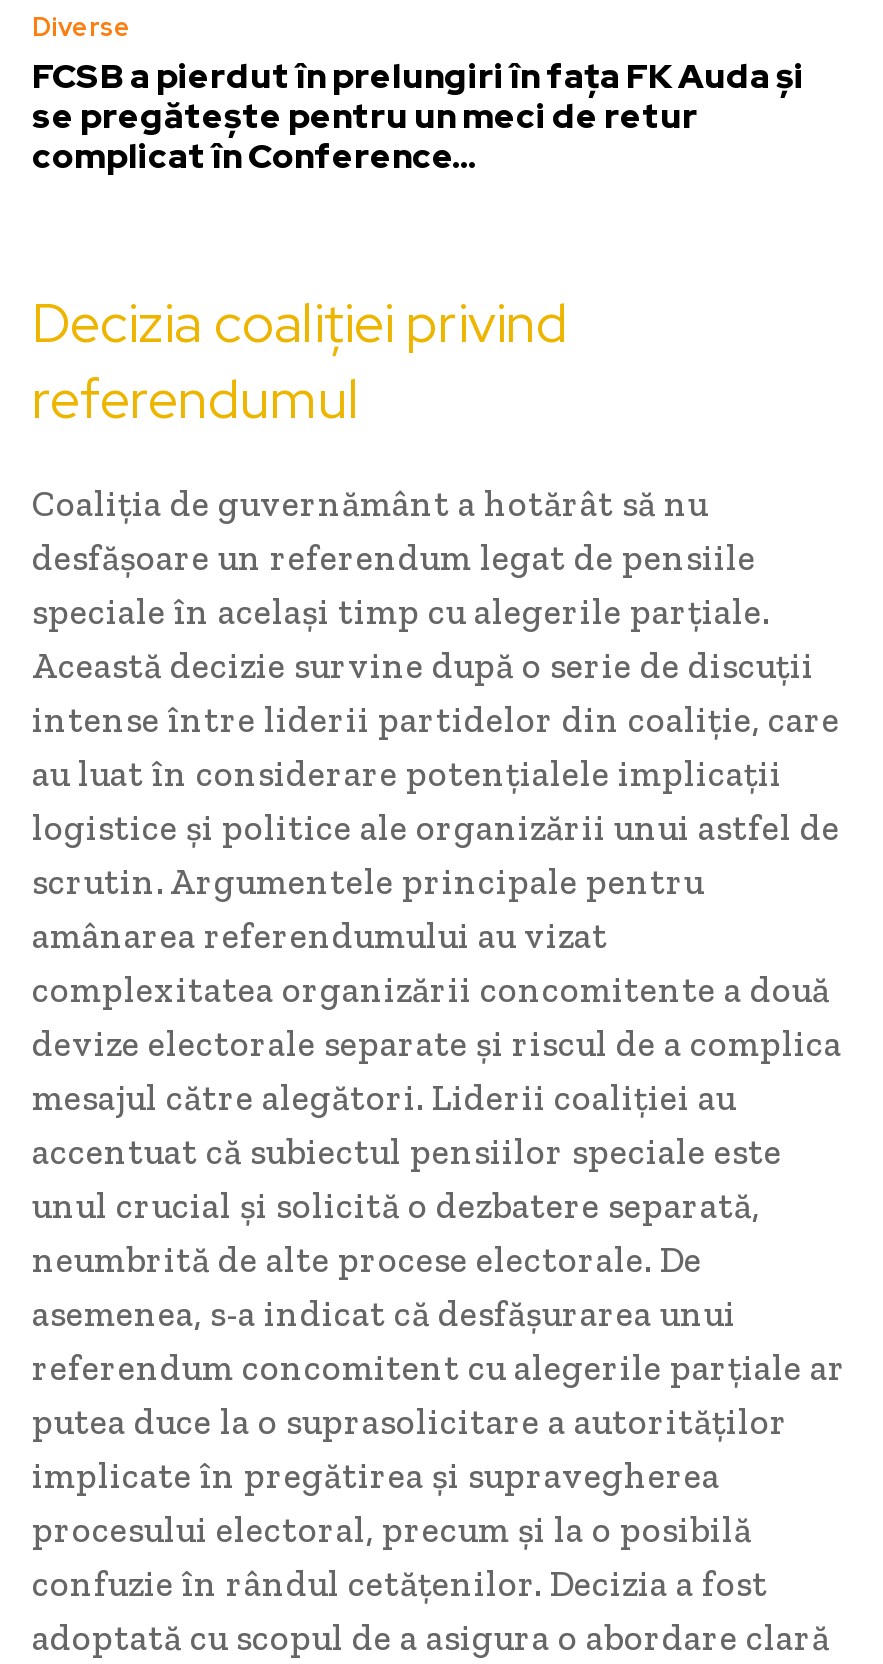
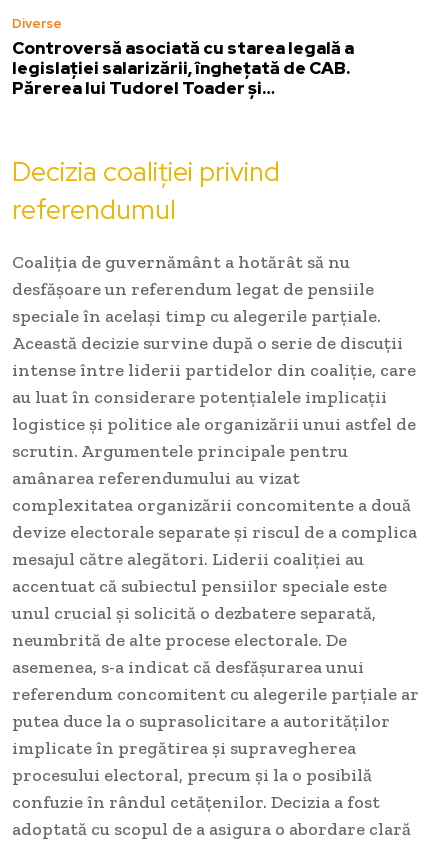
- FCSB a pierdut în prelungiri în fața FK Auda și
- se pregătește pentru un meci de retur
- complicat în Conference…
+ Controversă asociată cu starea legală a
+ legislației salarizării, înghețată de CAB.
+ Părerea lui Tudorel Toader și…
